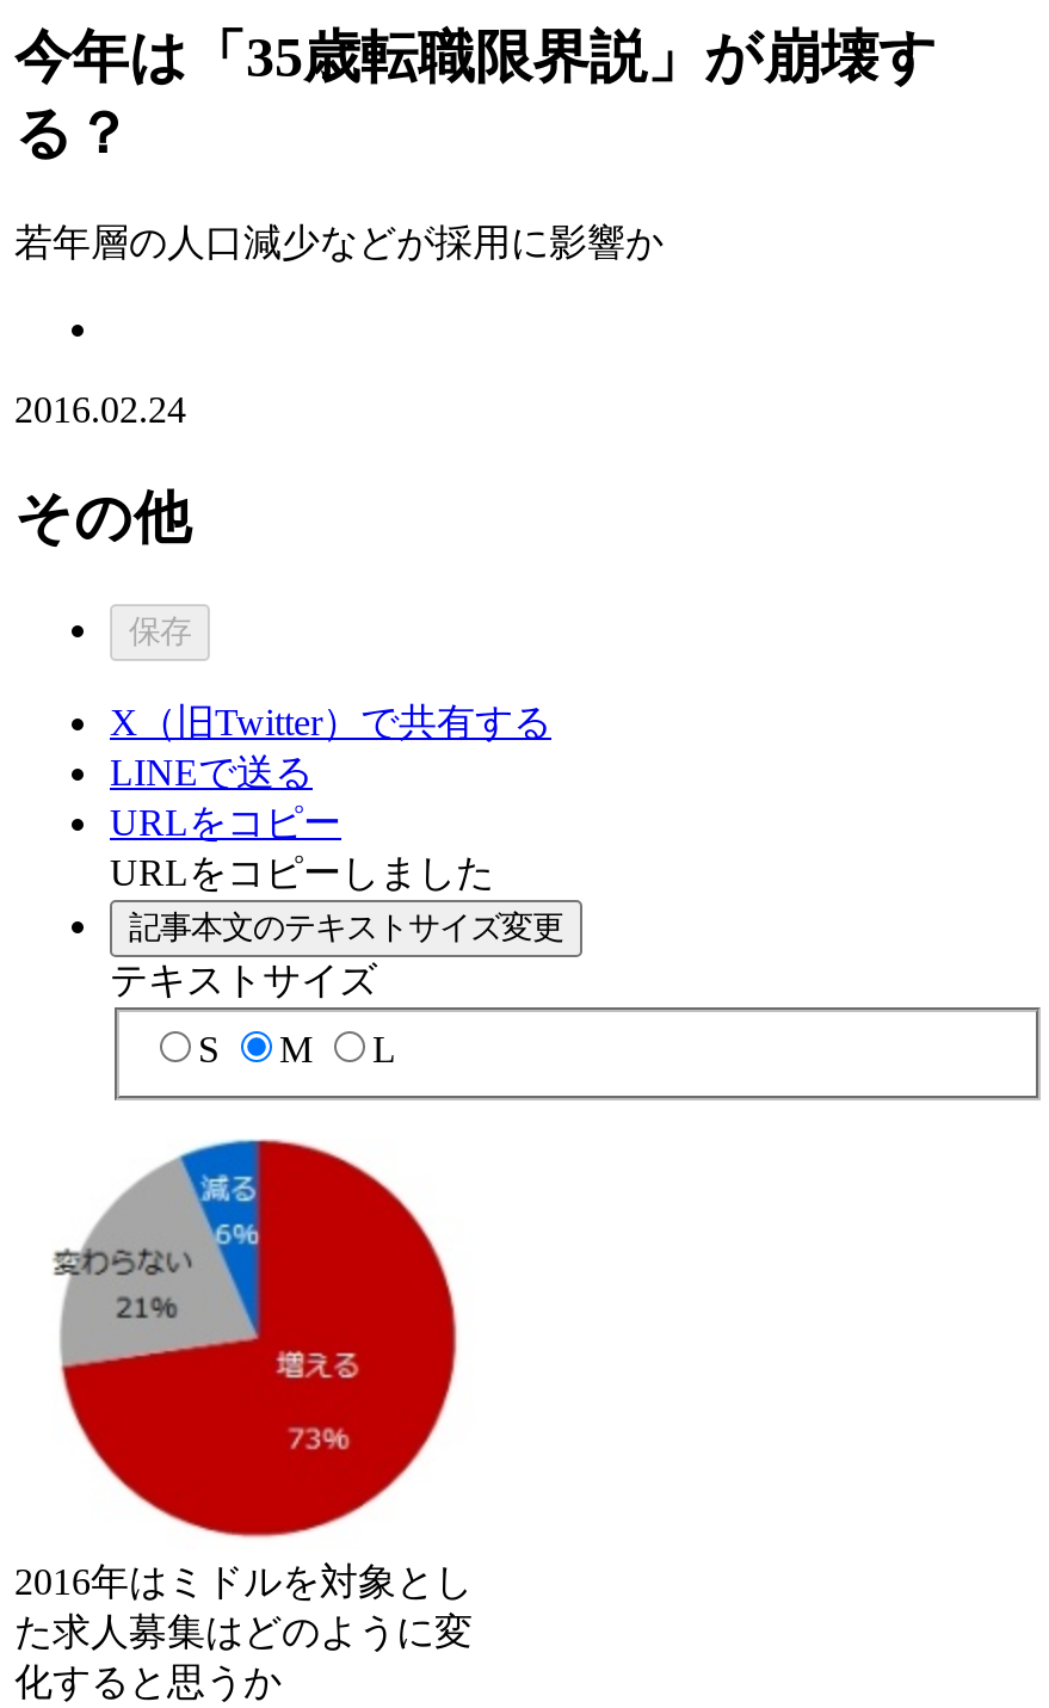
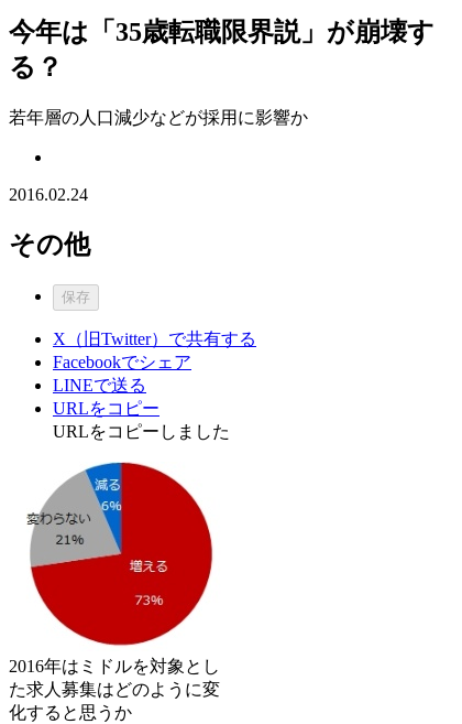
+ Facebookでシェア

moved down: LINEで送る | URLをコピー | URLをコピーしました

- 記事本文のテキストサイズ変更
- テキストサイズ
- S
- M
- L
